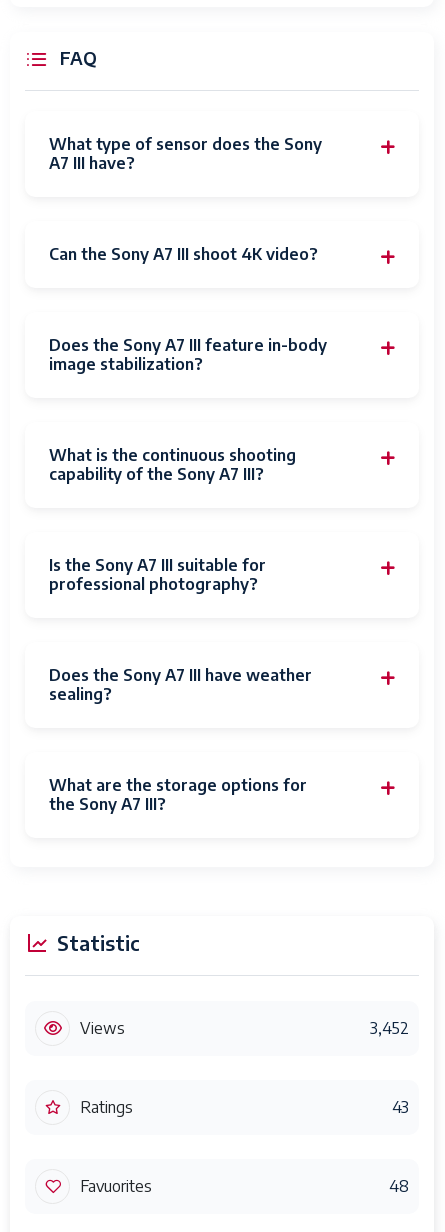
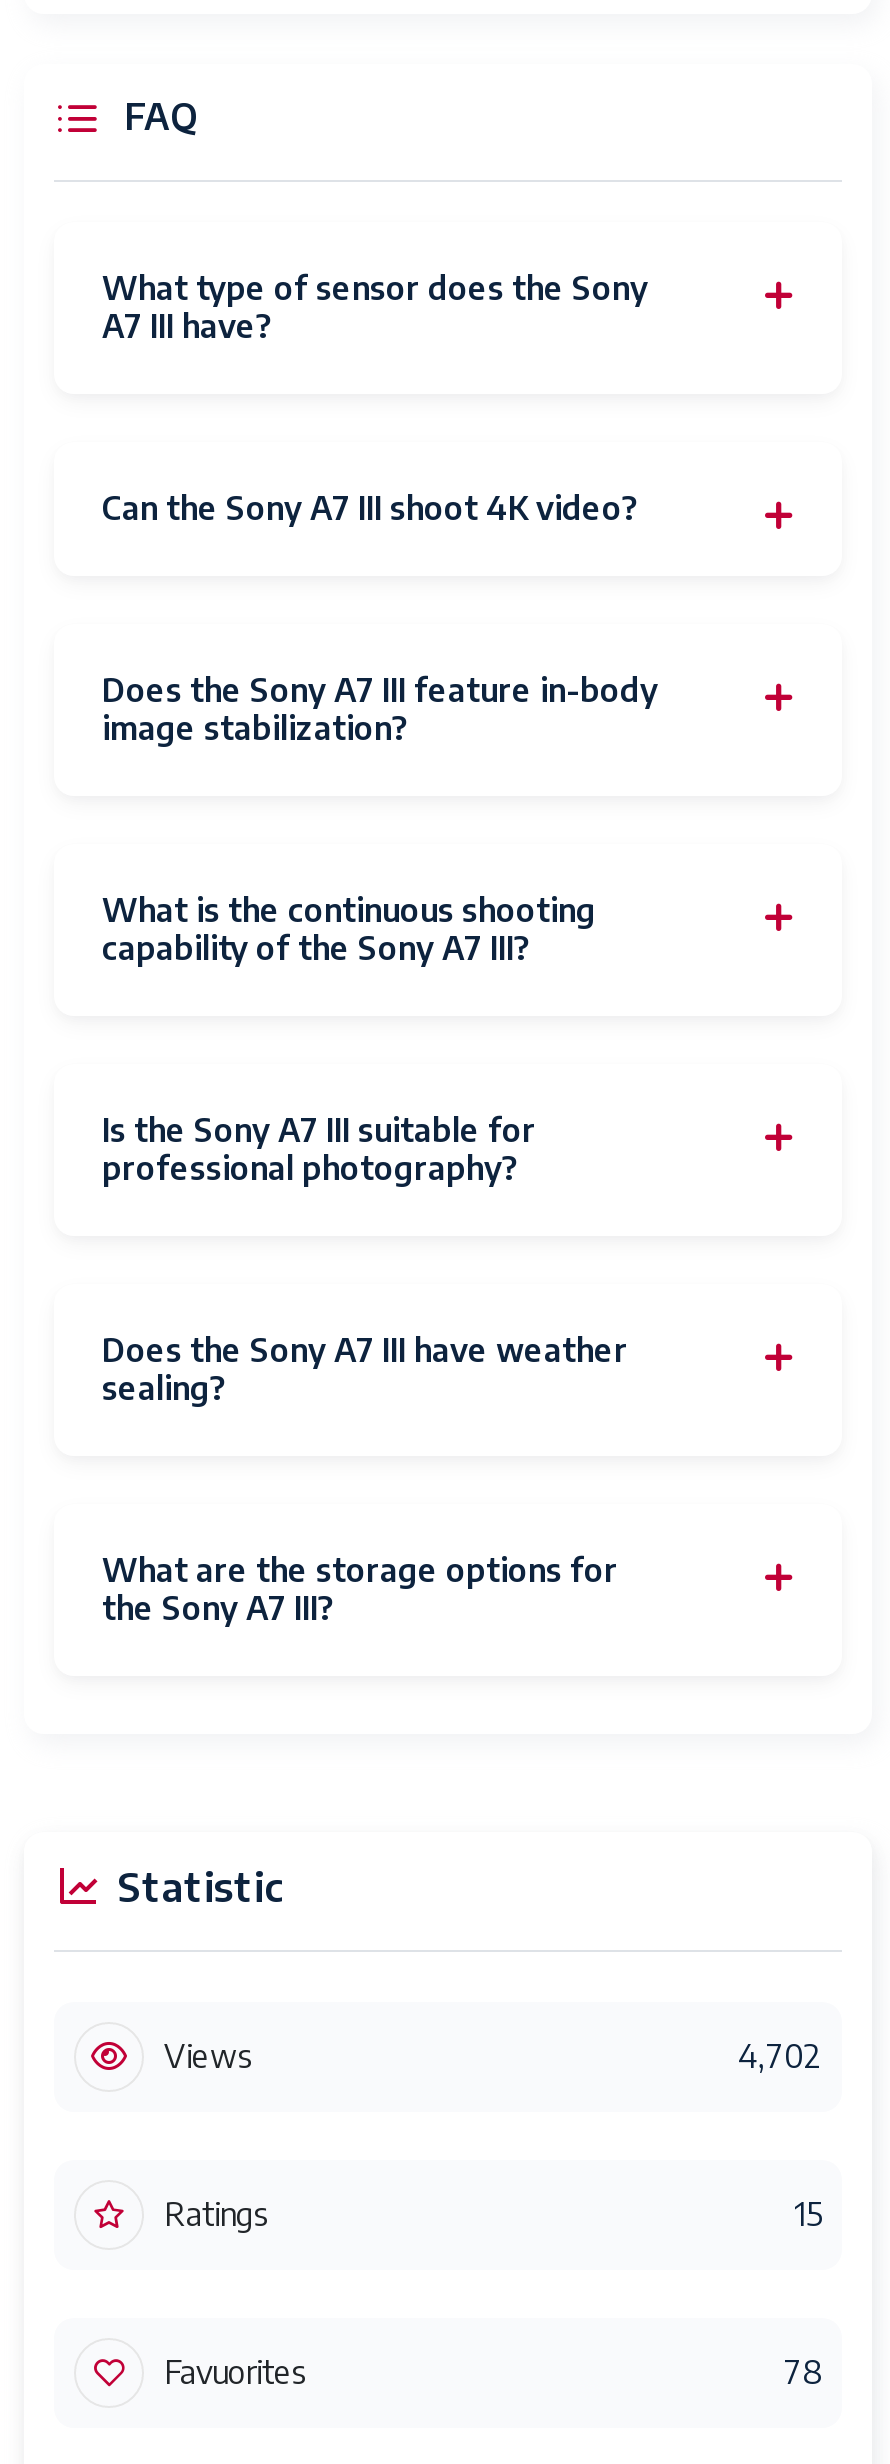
- 3,452
+ 4,702

- 43
+ 15

- 48
+ 78
